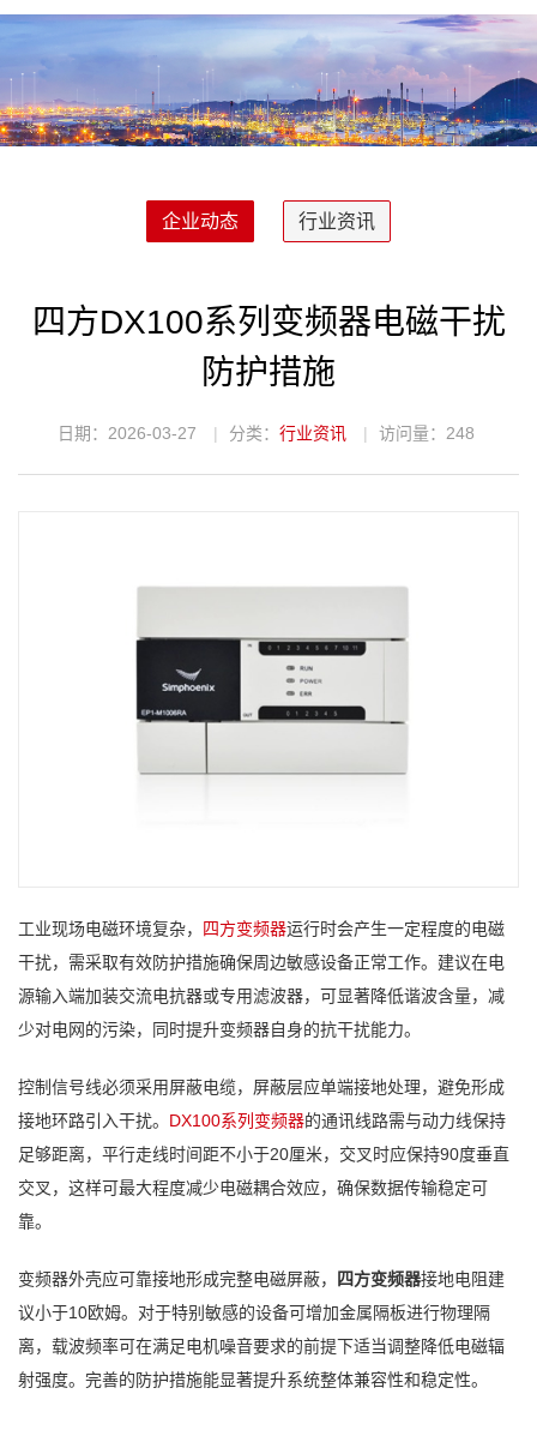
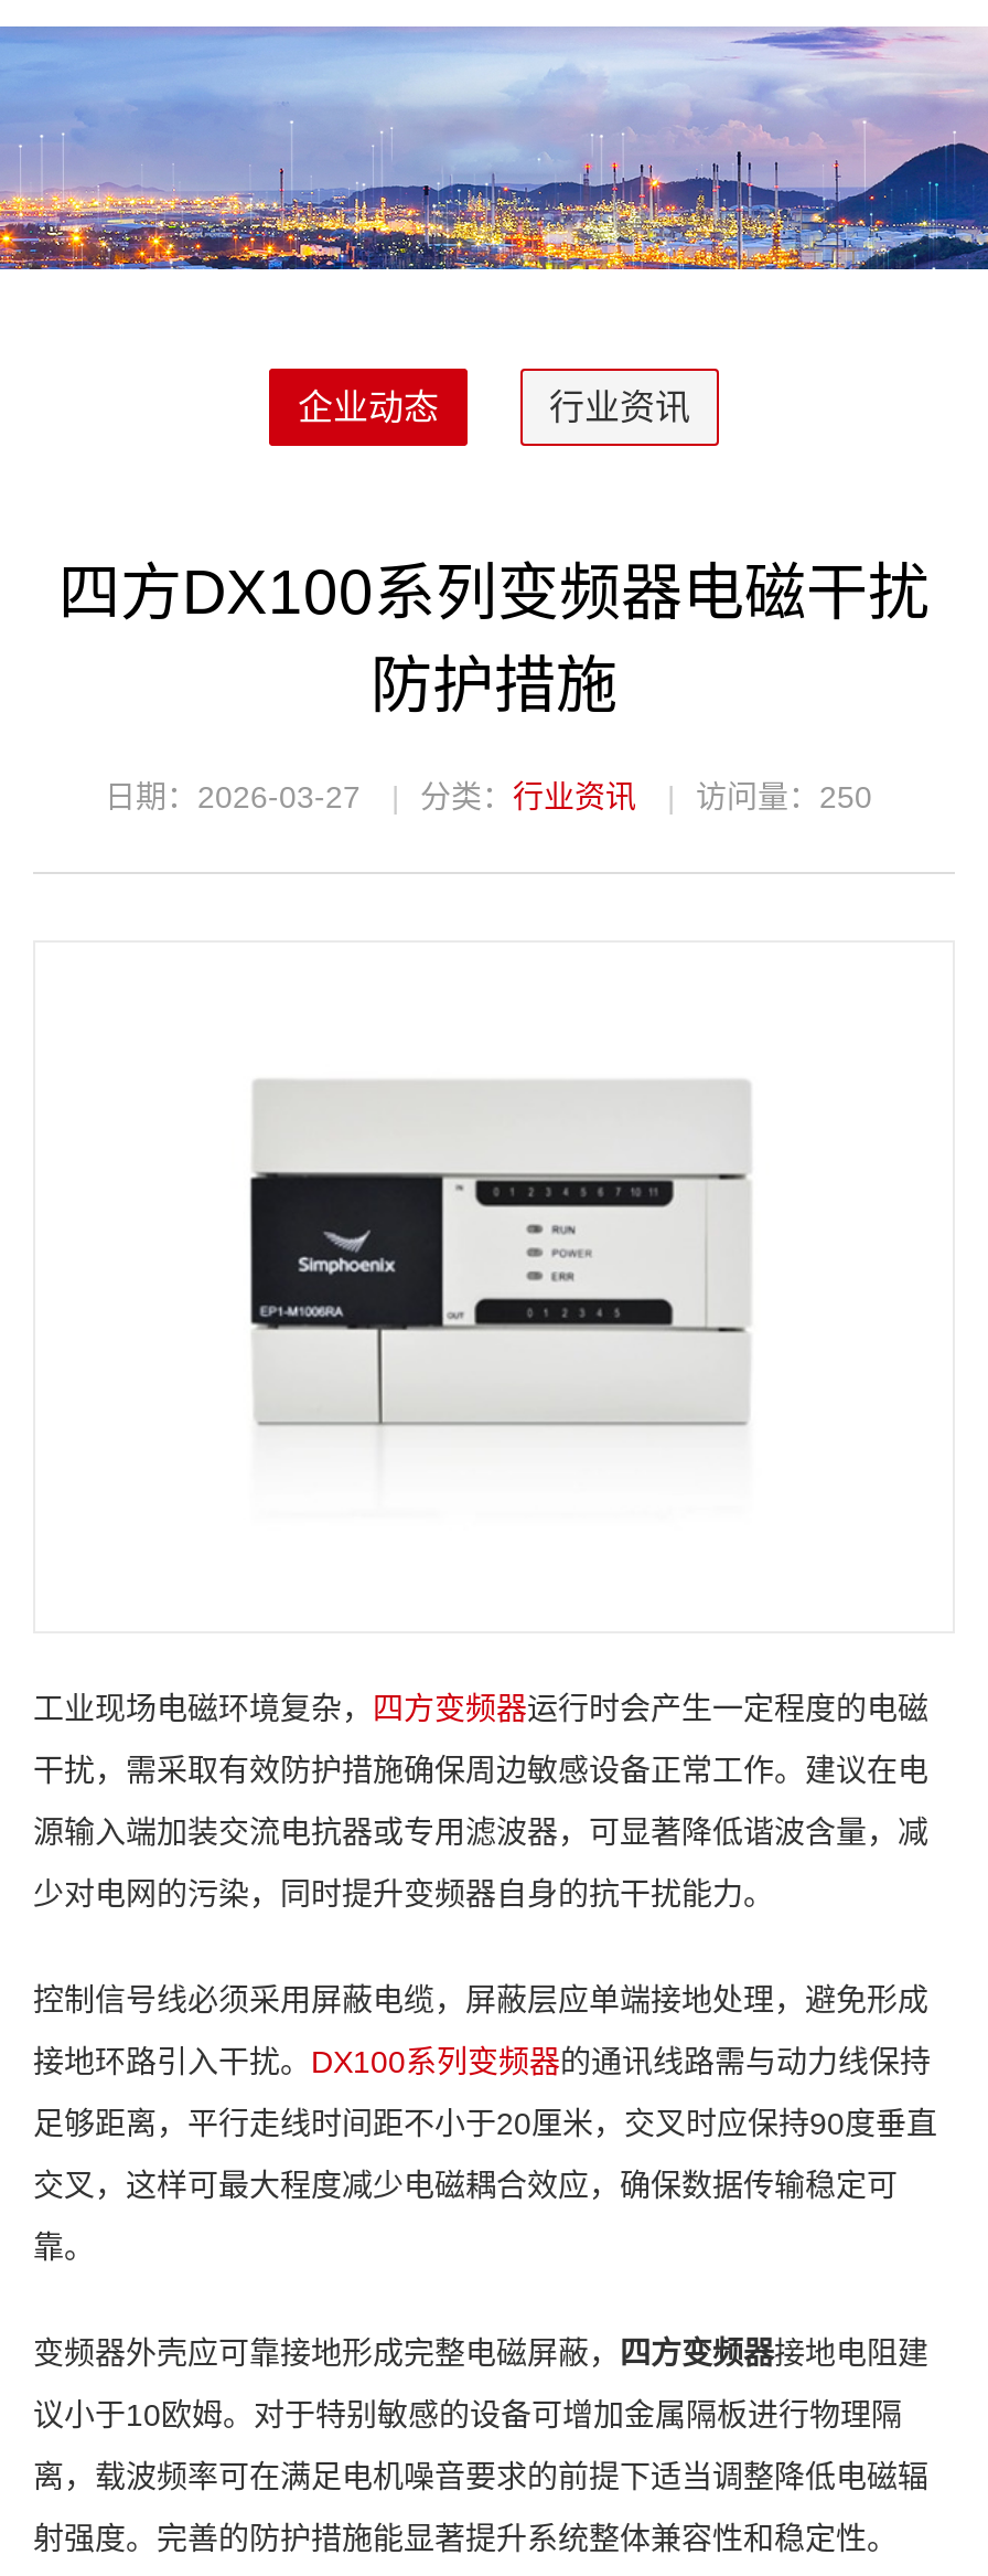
- 日期：2026-03-27 分类：行业资讯 访问量：248
+ 日期：2026-03-27 分类：行业资讯 访问量：250
